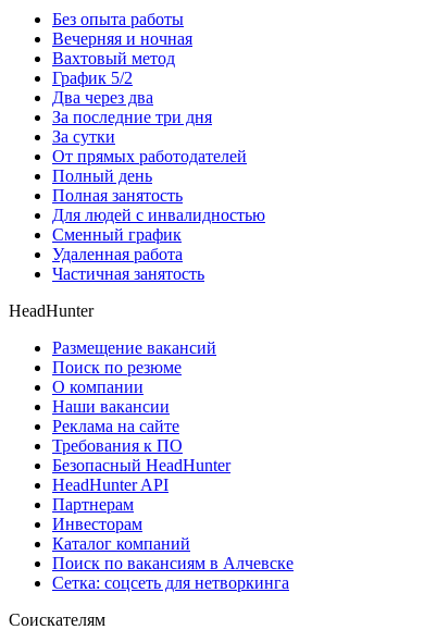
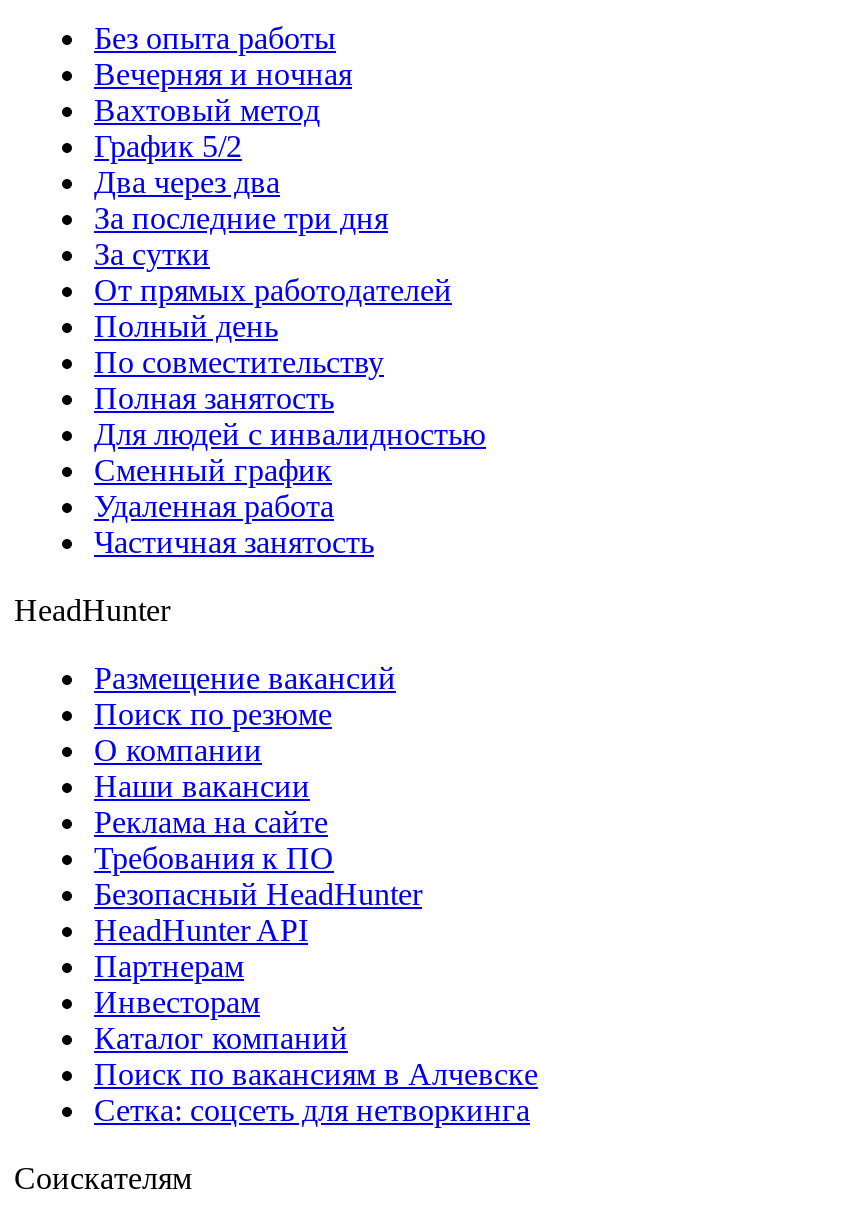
+ По совместительству
